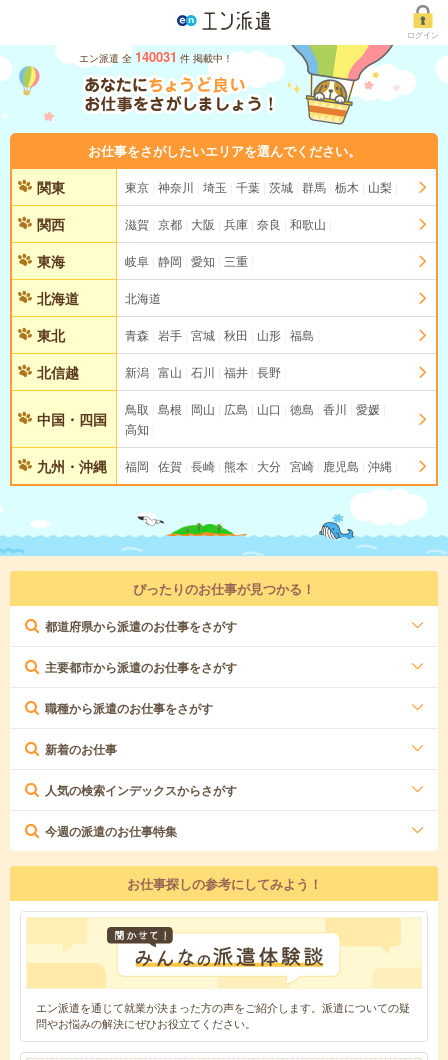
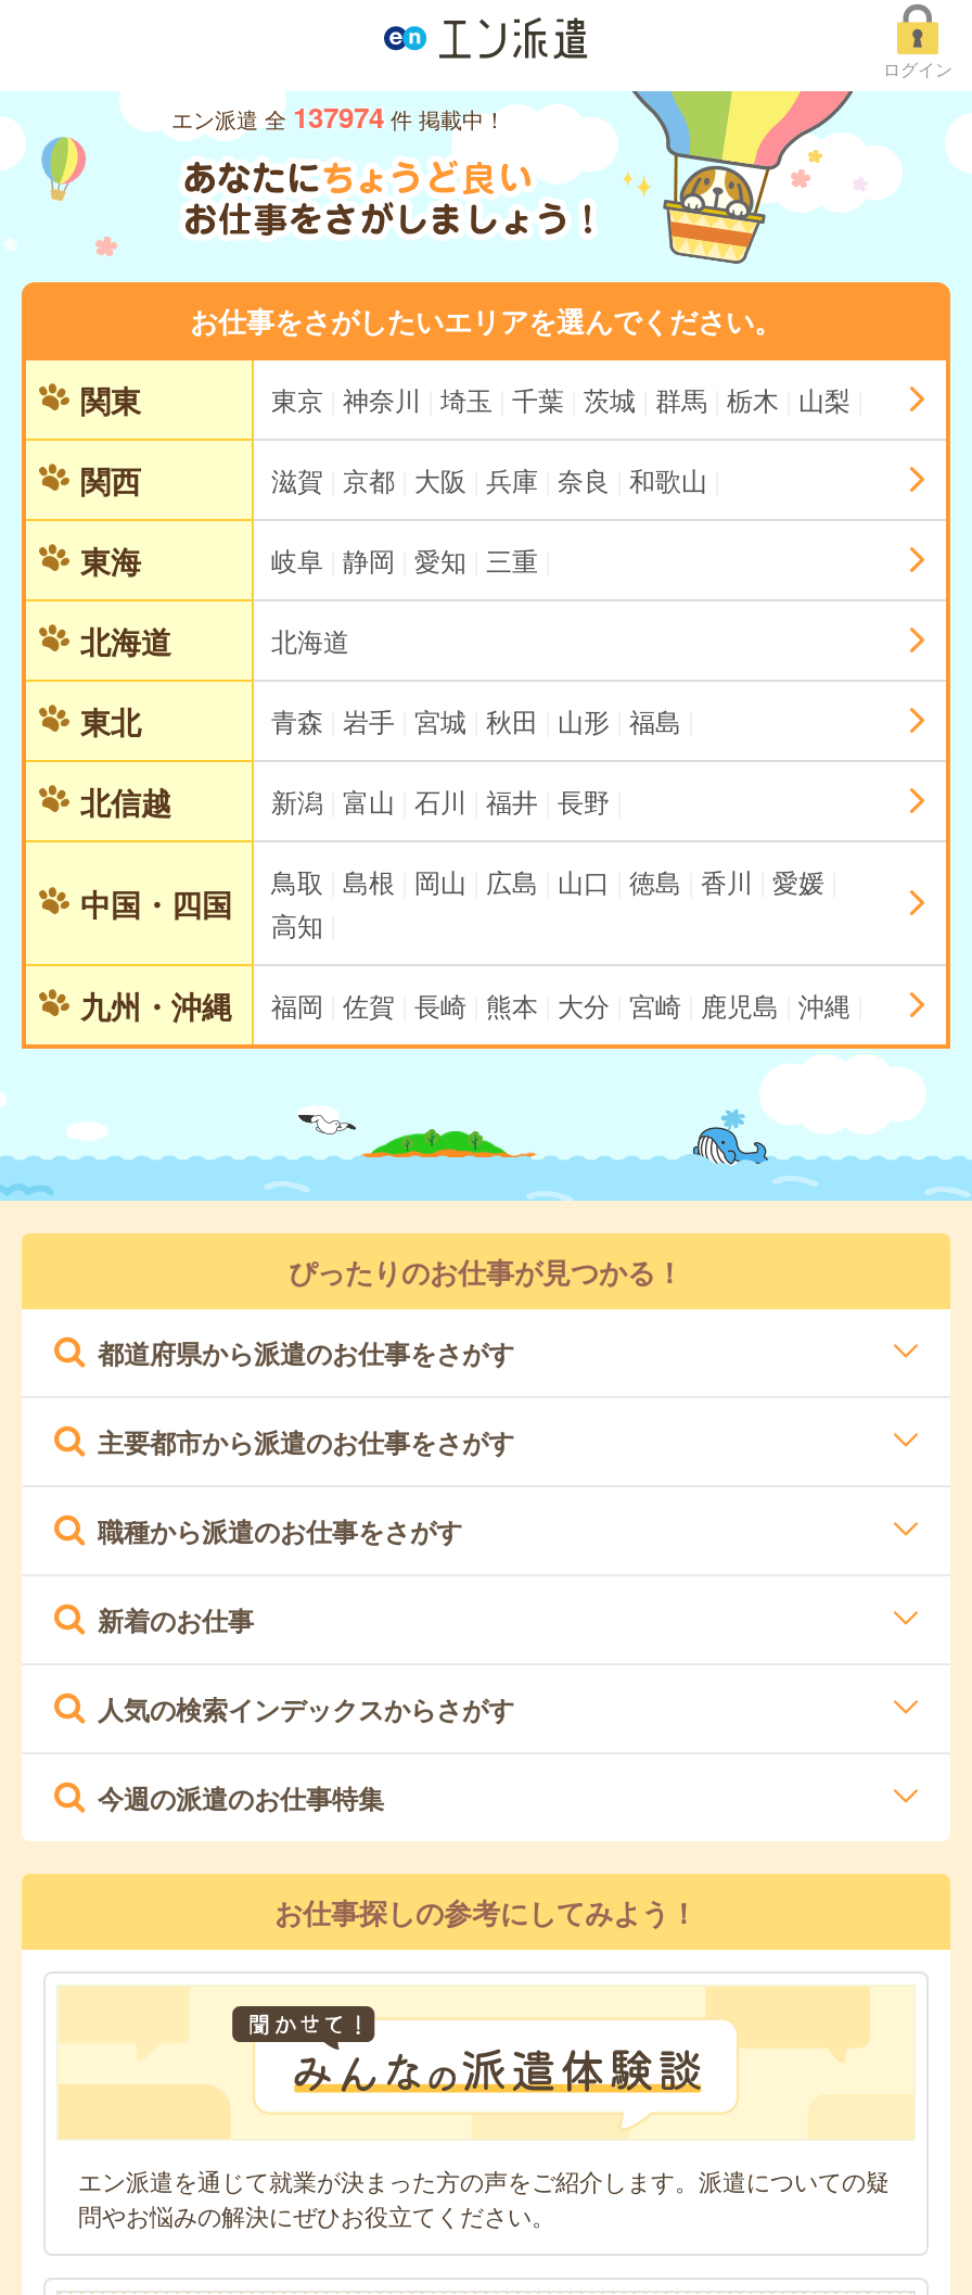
- エン派遣 全 140031 件 掲載中！
+ エン派遣 全 137974 件 掲載中！
